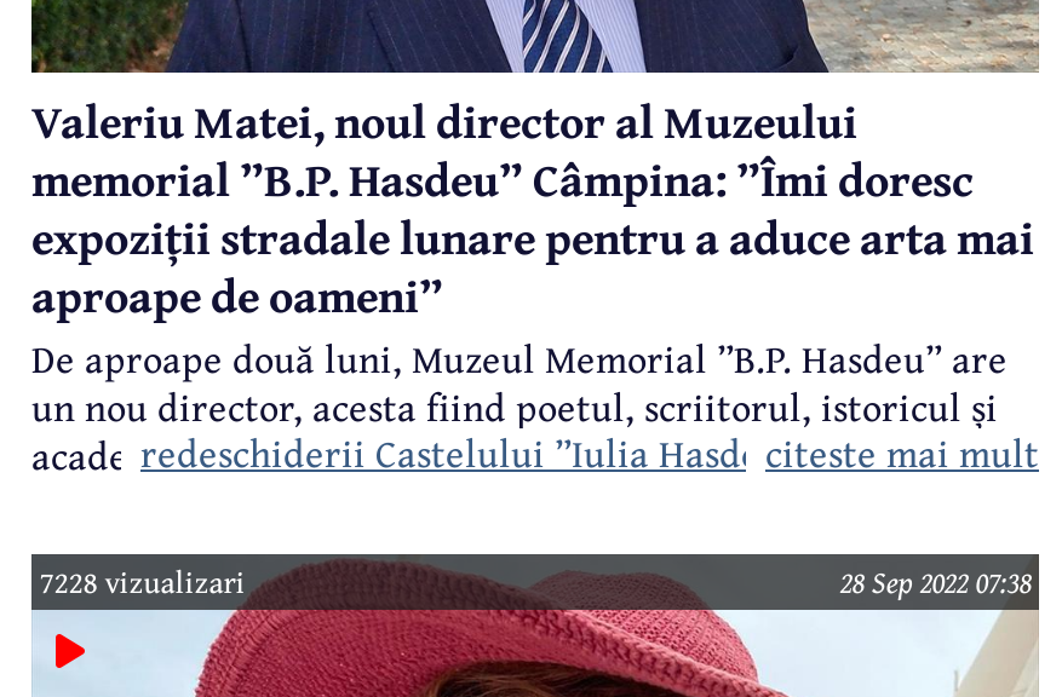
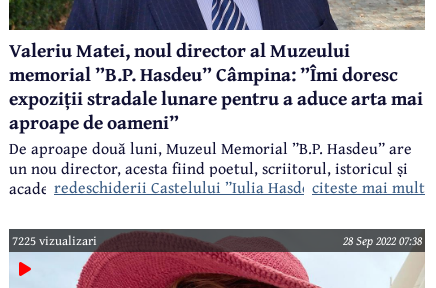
- 7228 vizualizari
+ 7225 vizualizari
